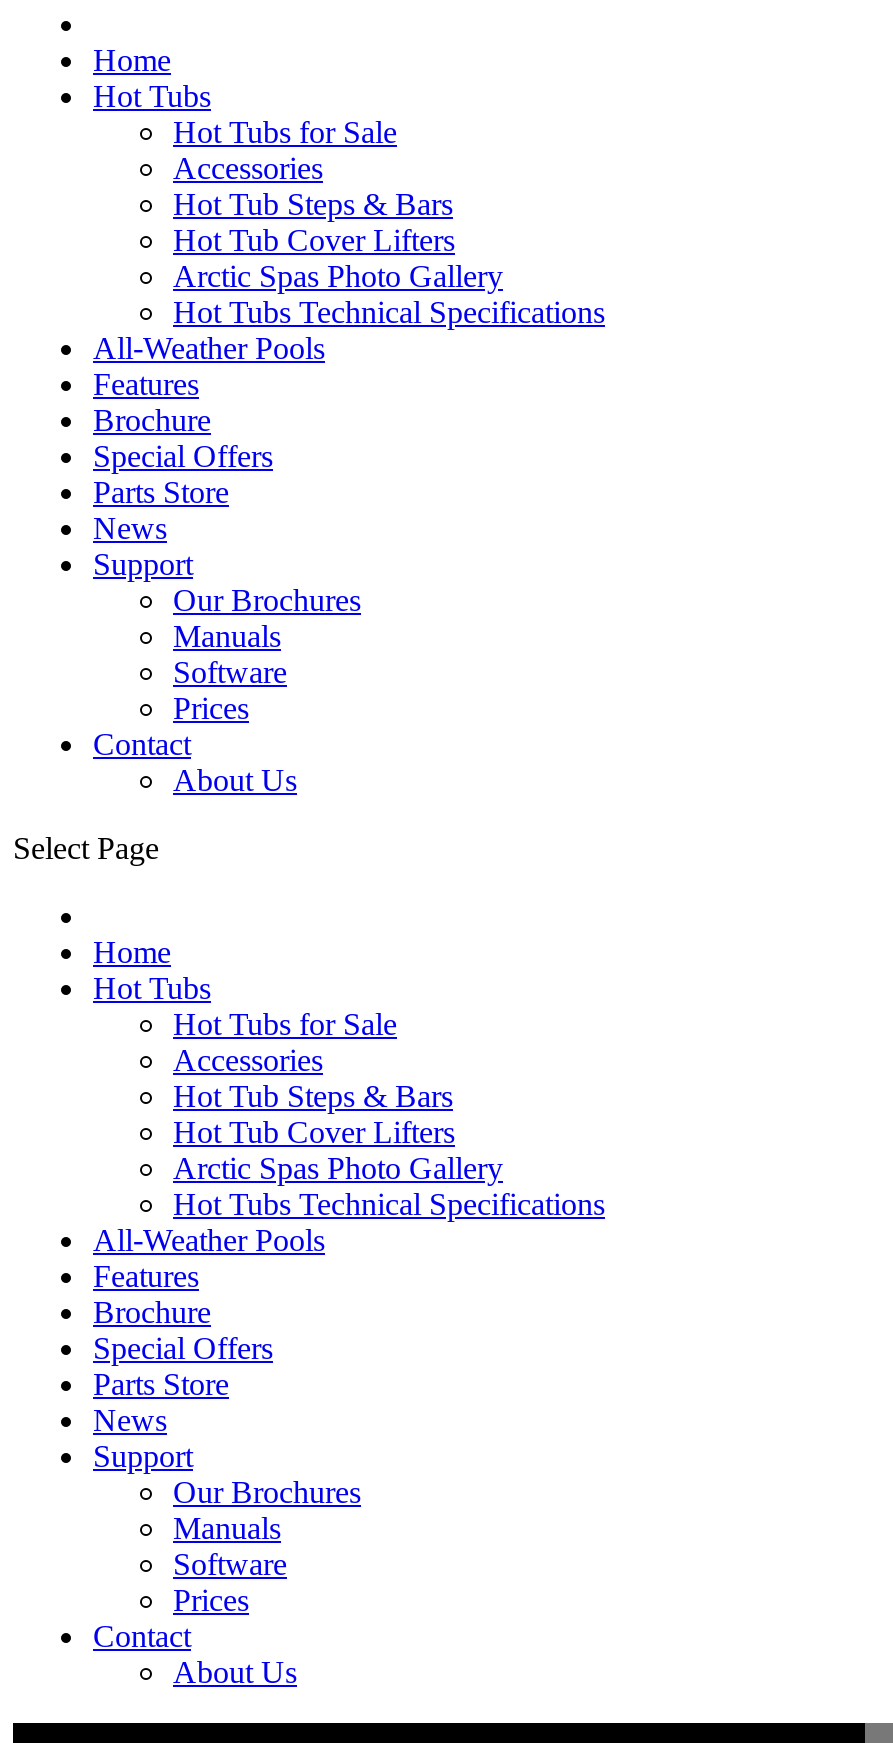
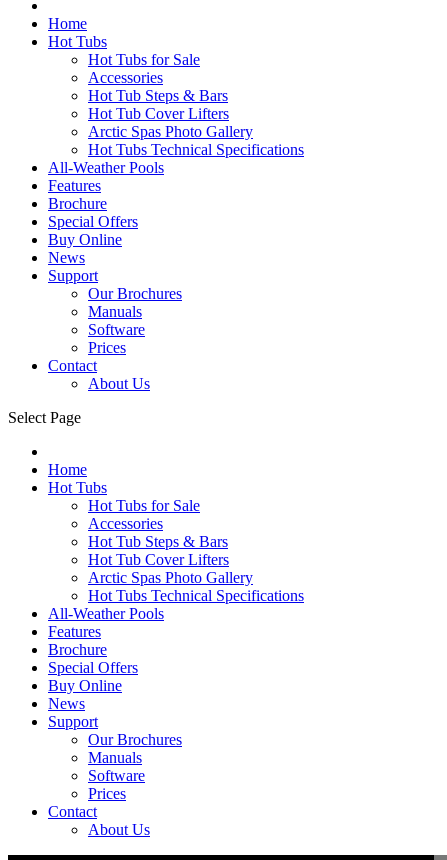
- Parts Store
+ Buy Online

- Parts Store
+ Buy Online
